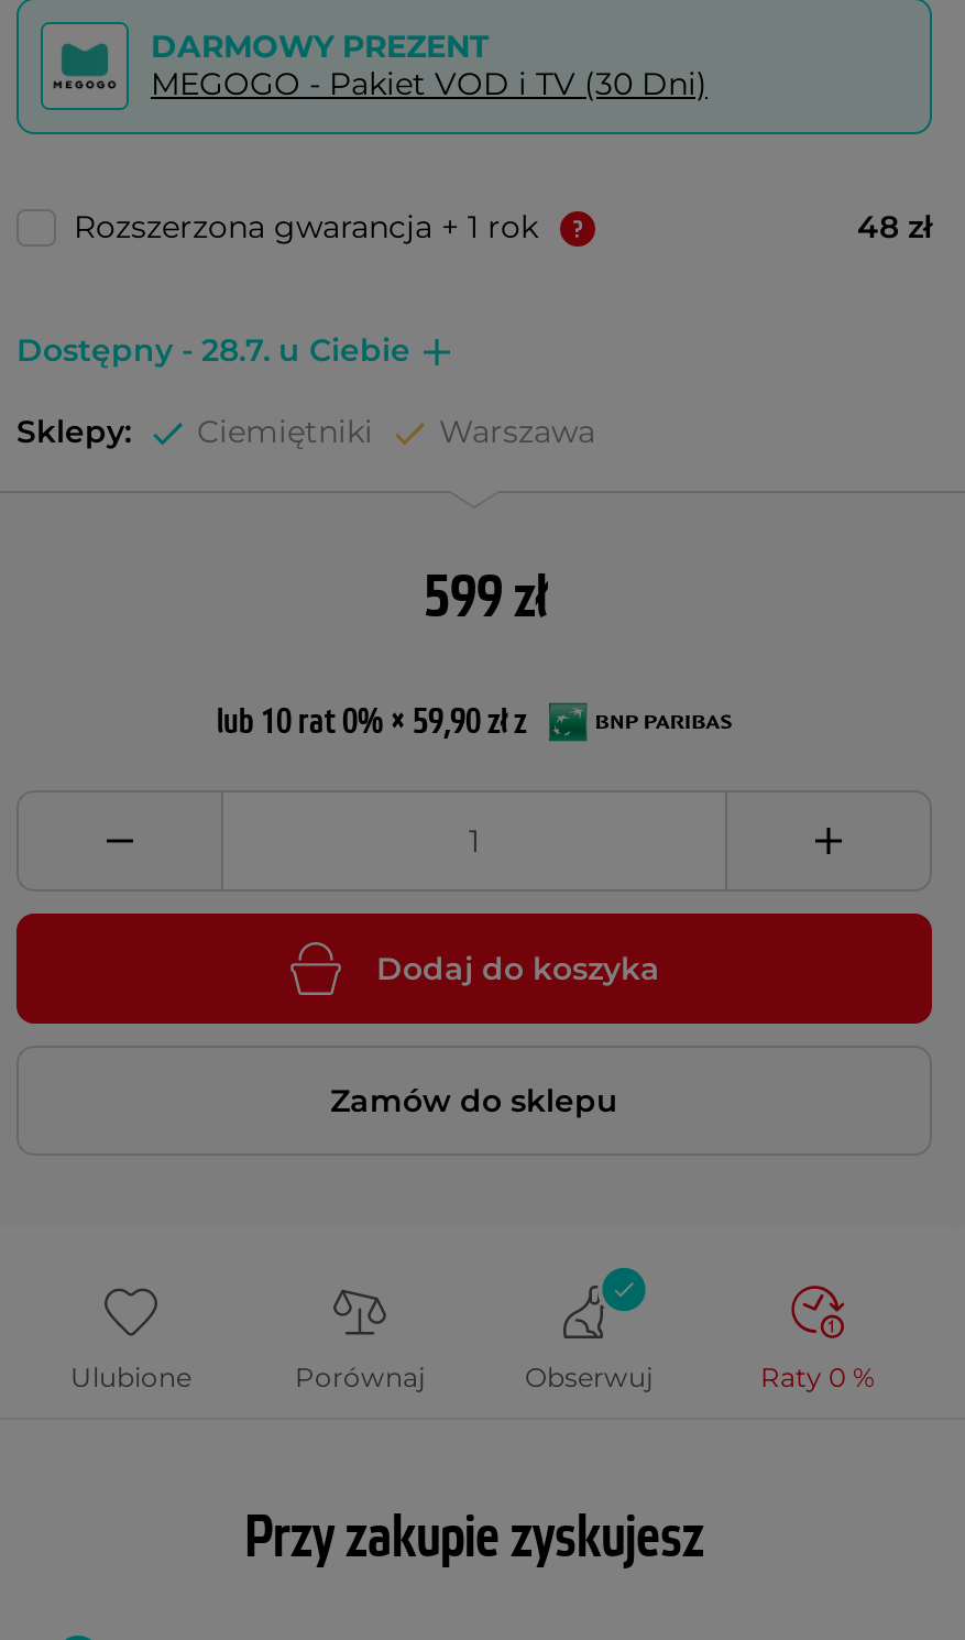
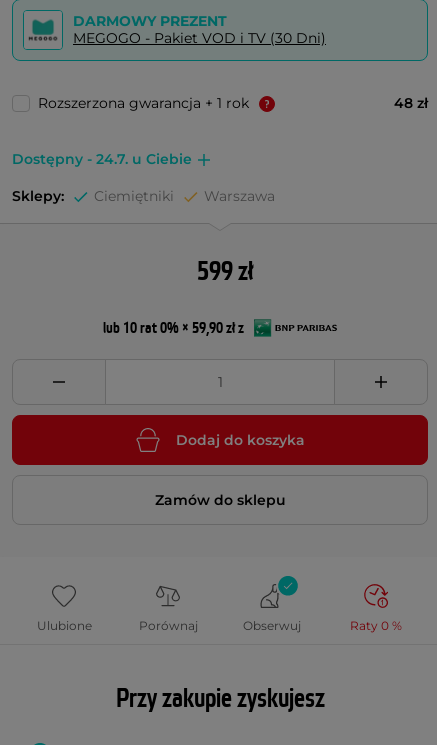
- Dostępny - 28.7. u Ciebie
+ Dostępny - 24.7. u Ciebie
